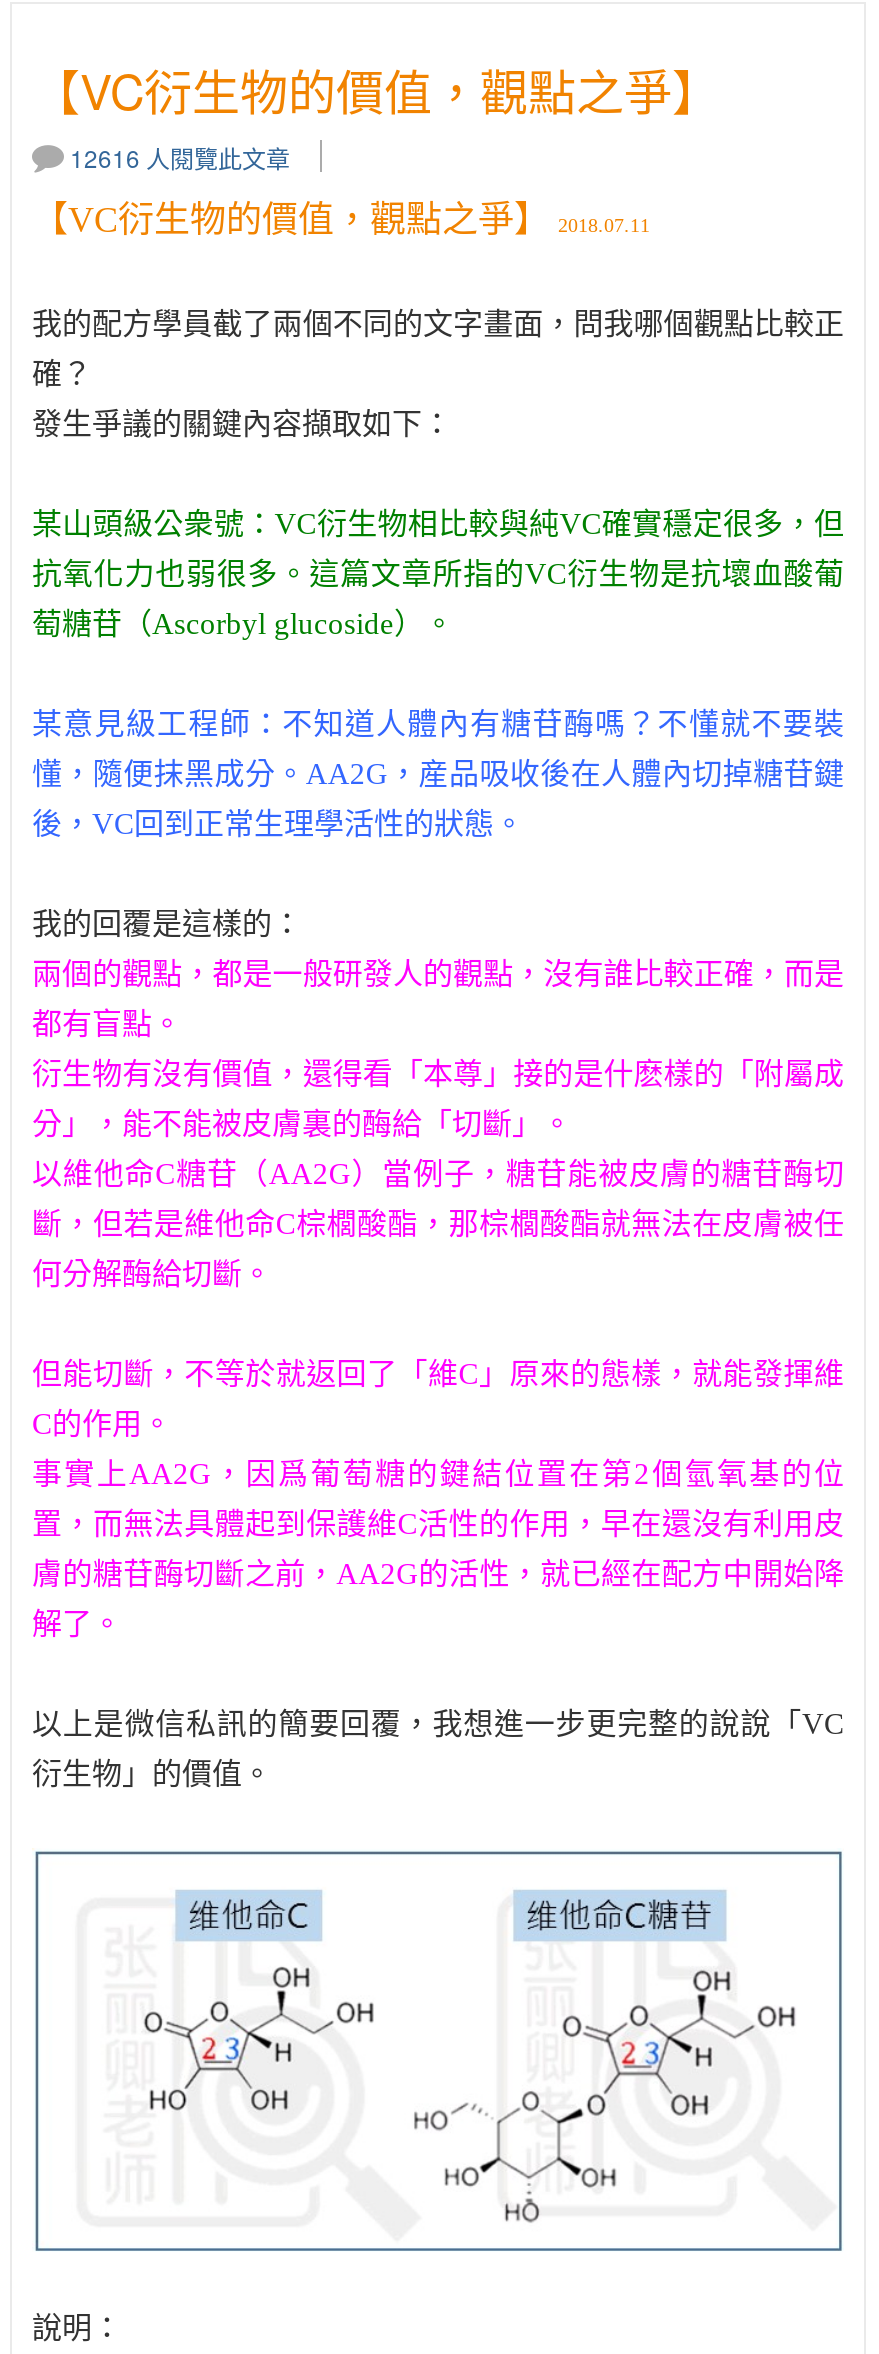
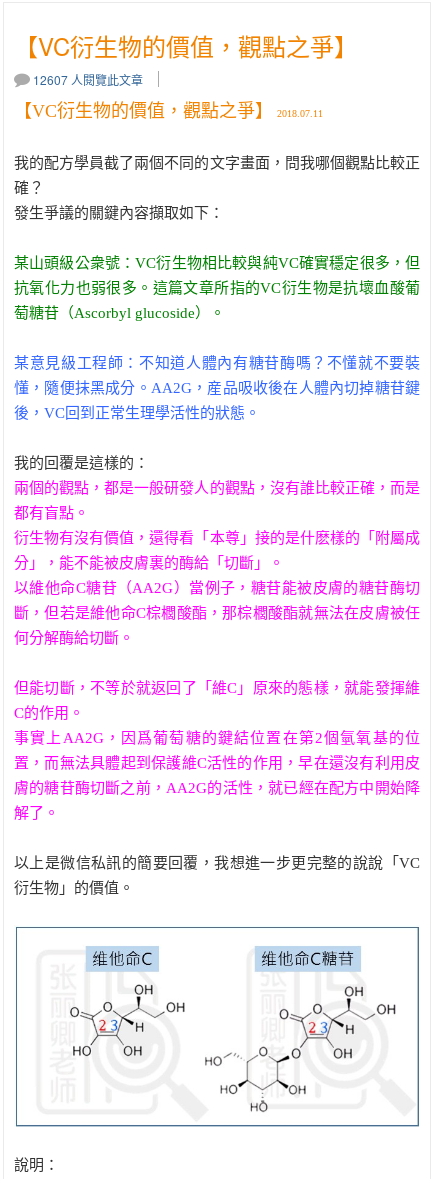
- 12616 人閱覽此文章
+ 12607 人閱覽此文章
